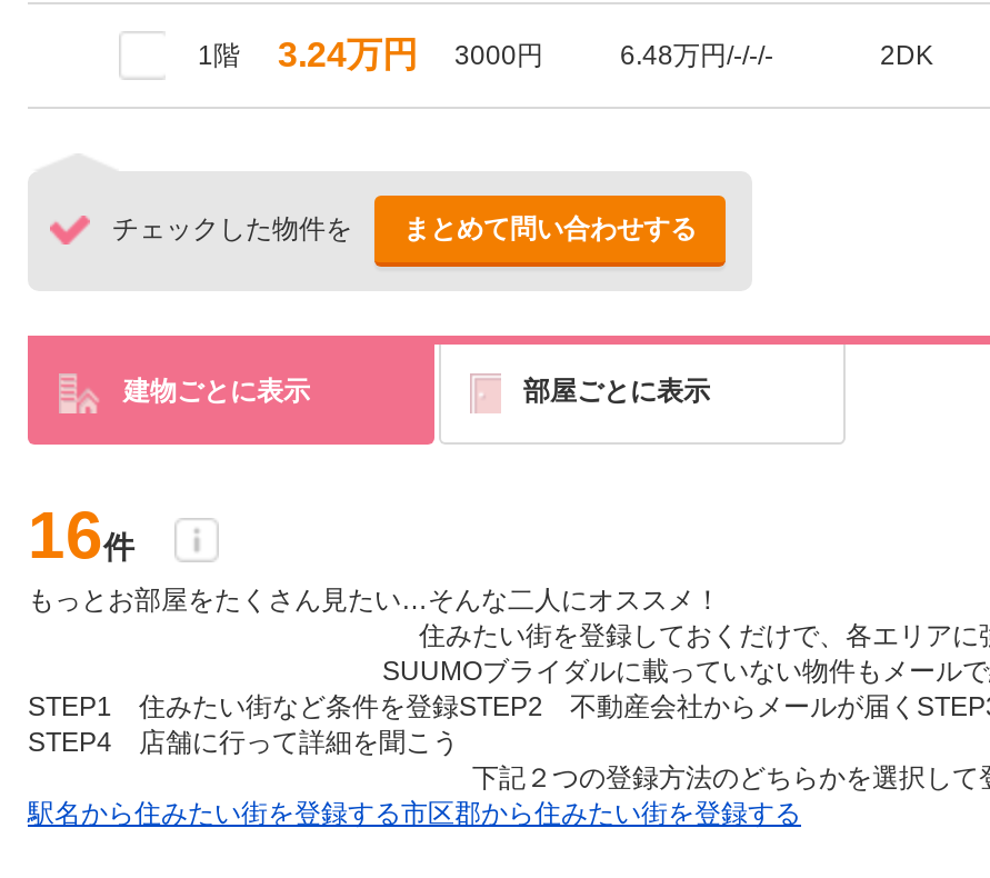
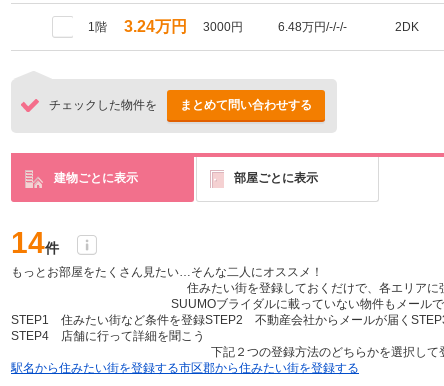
- 16件
+ 14件
